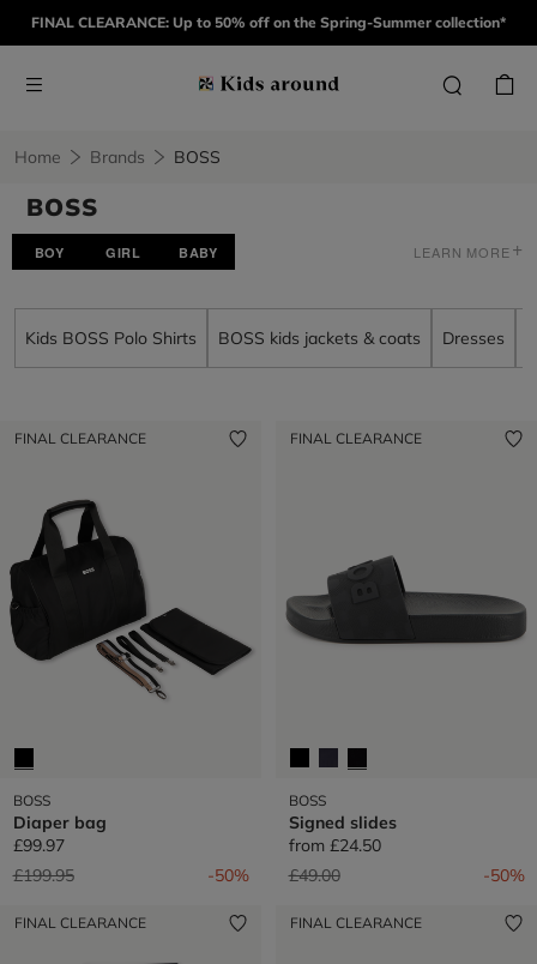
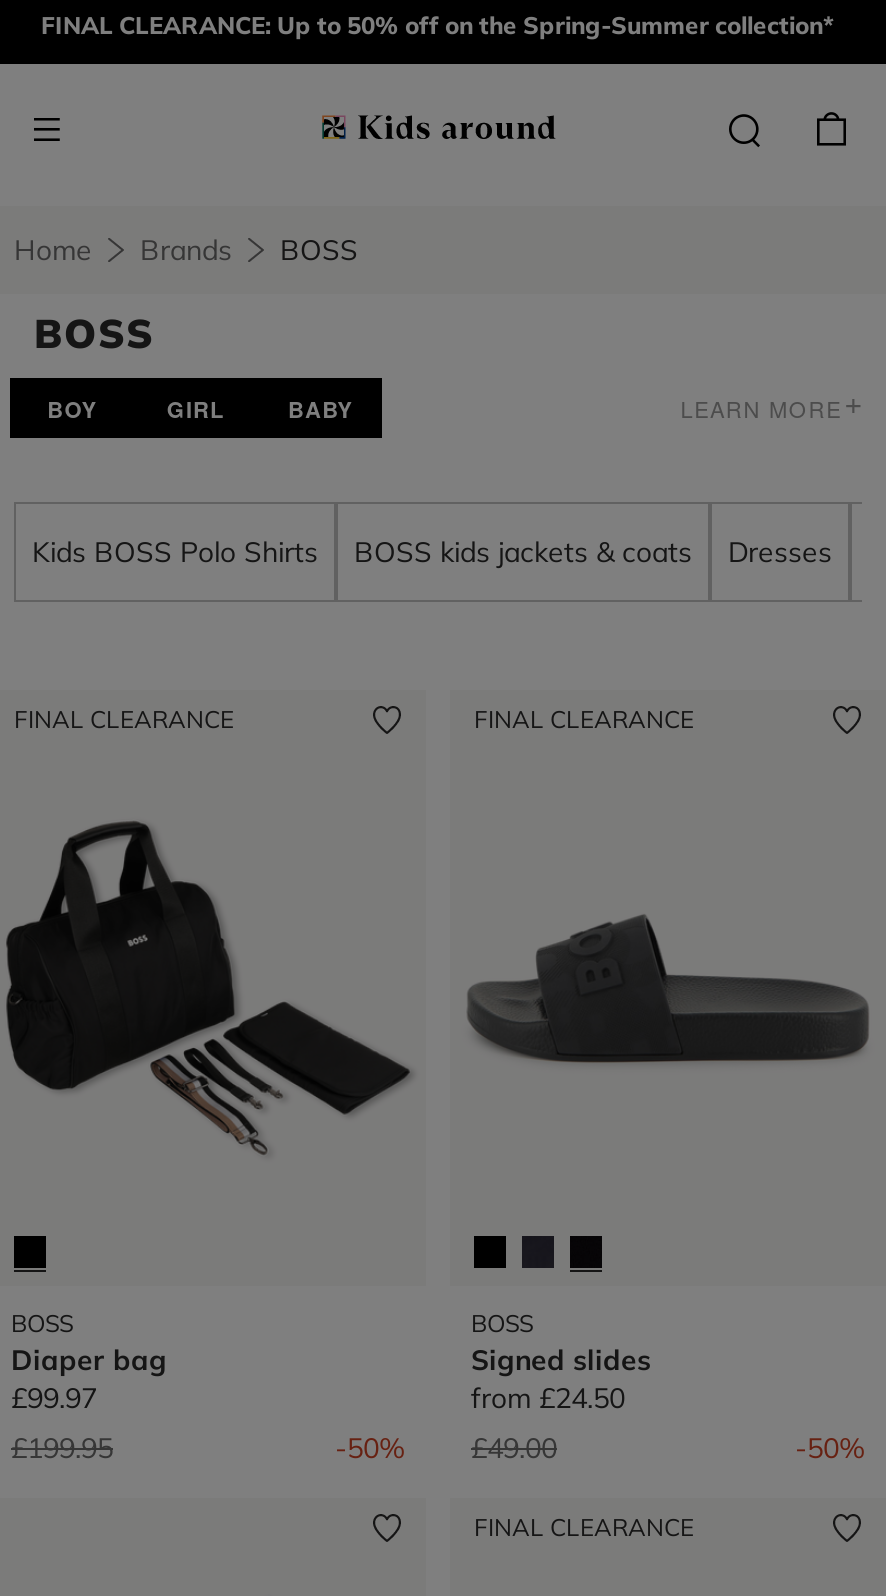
- FINAL CLEARANCE
